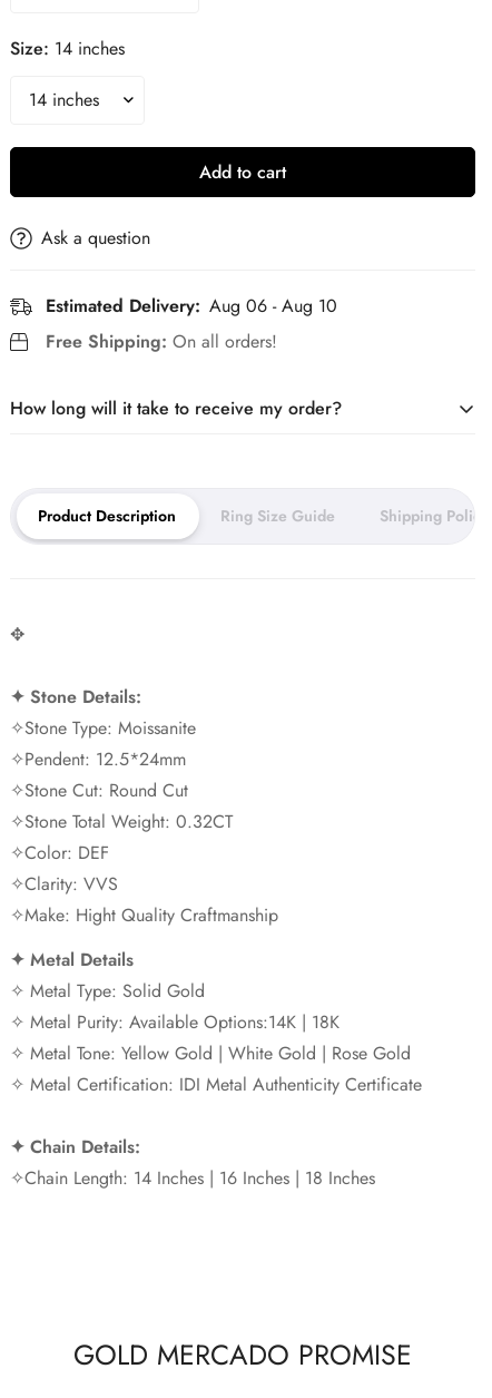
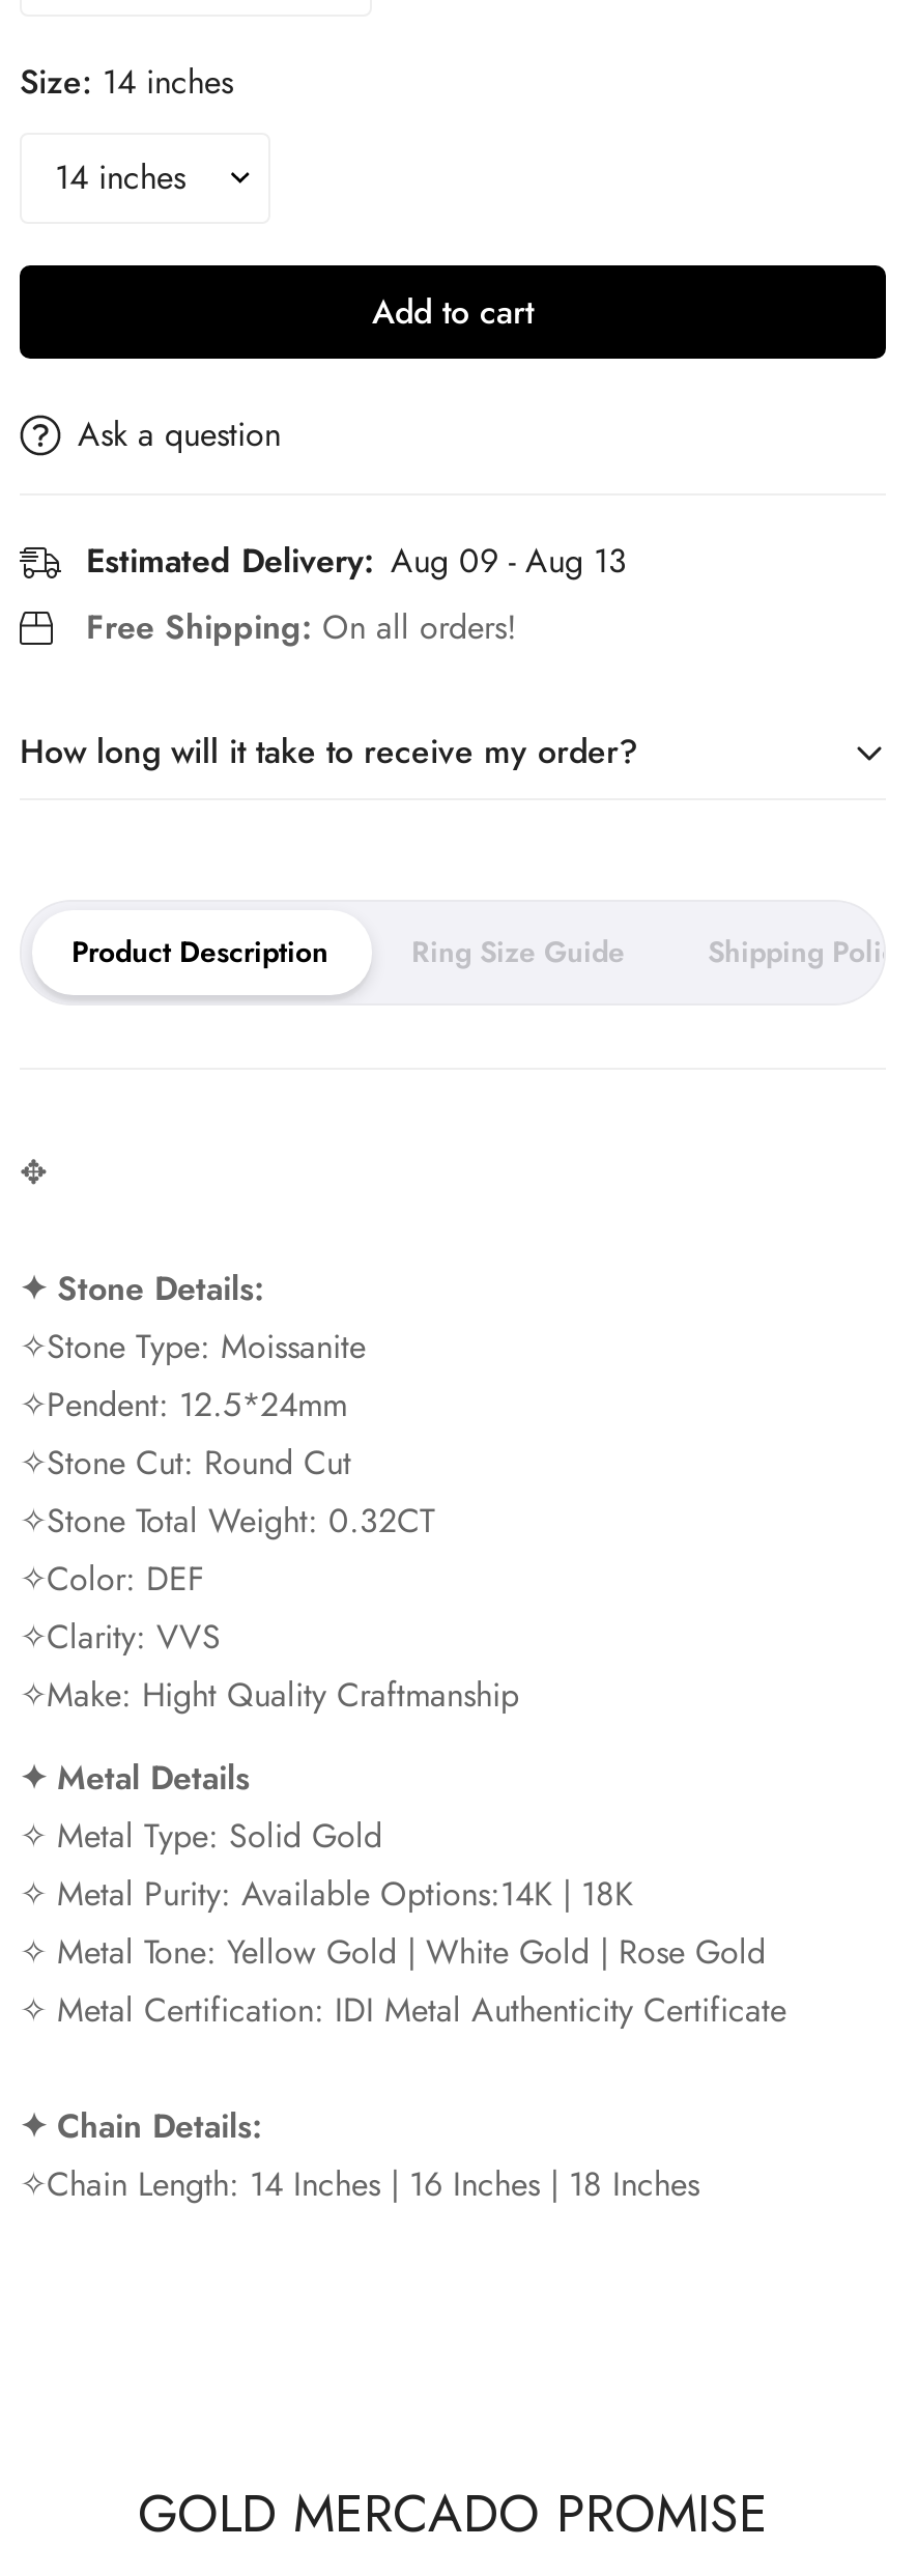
- Estimated Delivery: Aug 06 - Aug 10
+ Estimated Delivery: Aug 09 - Aug 13
